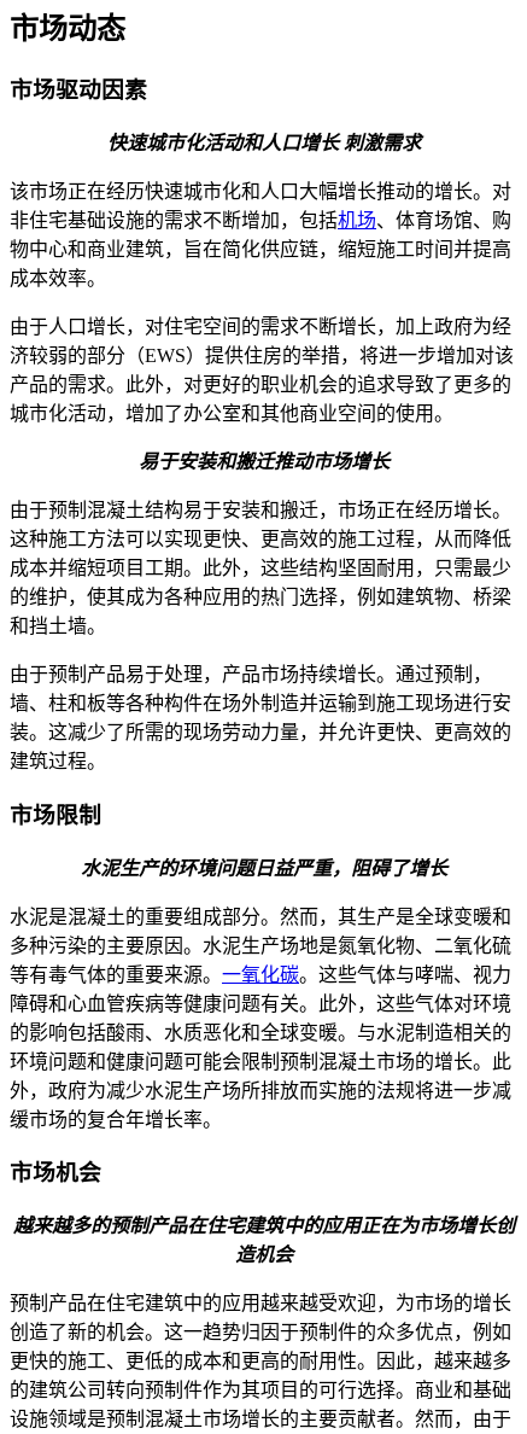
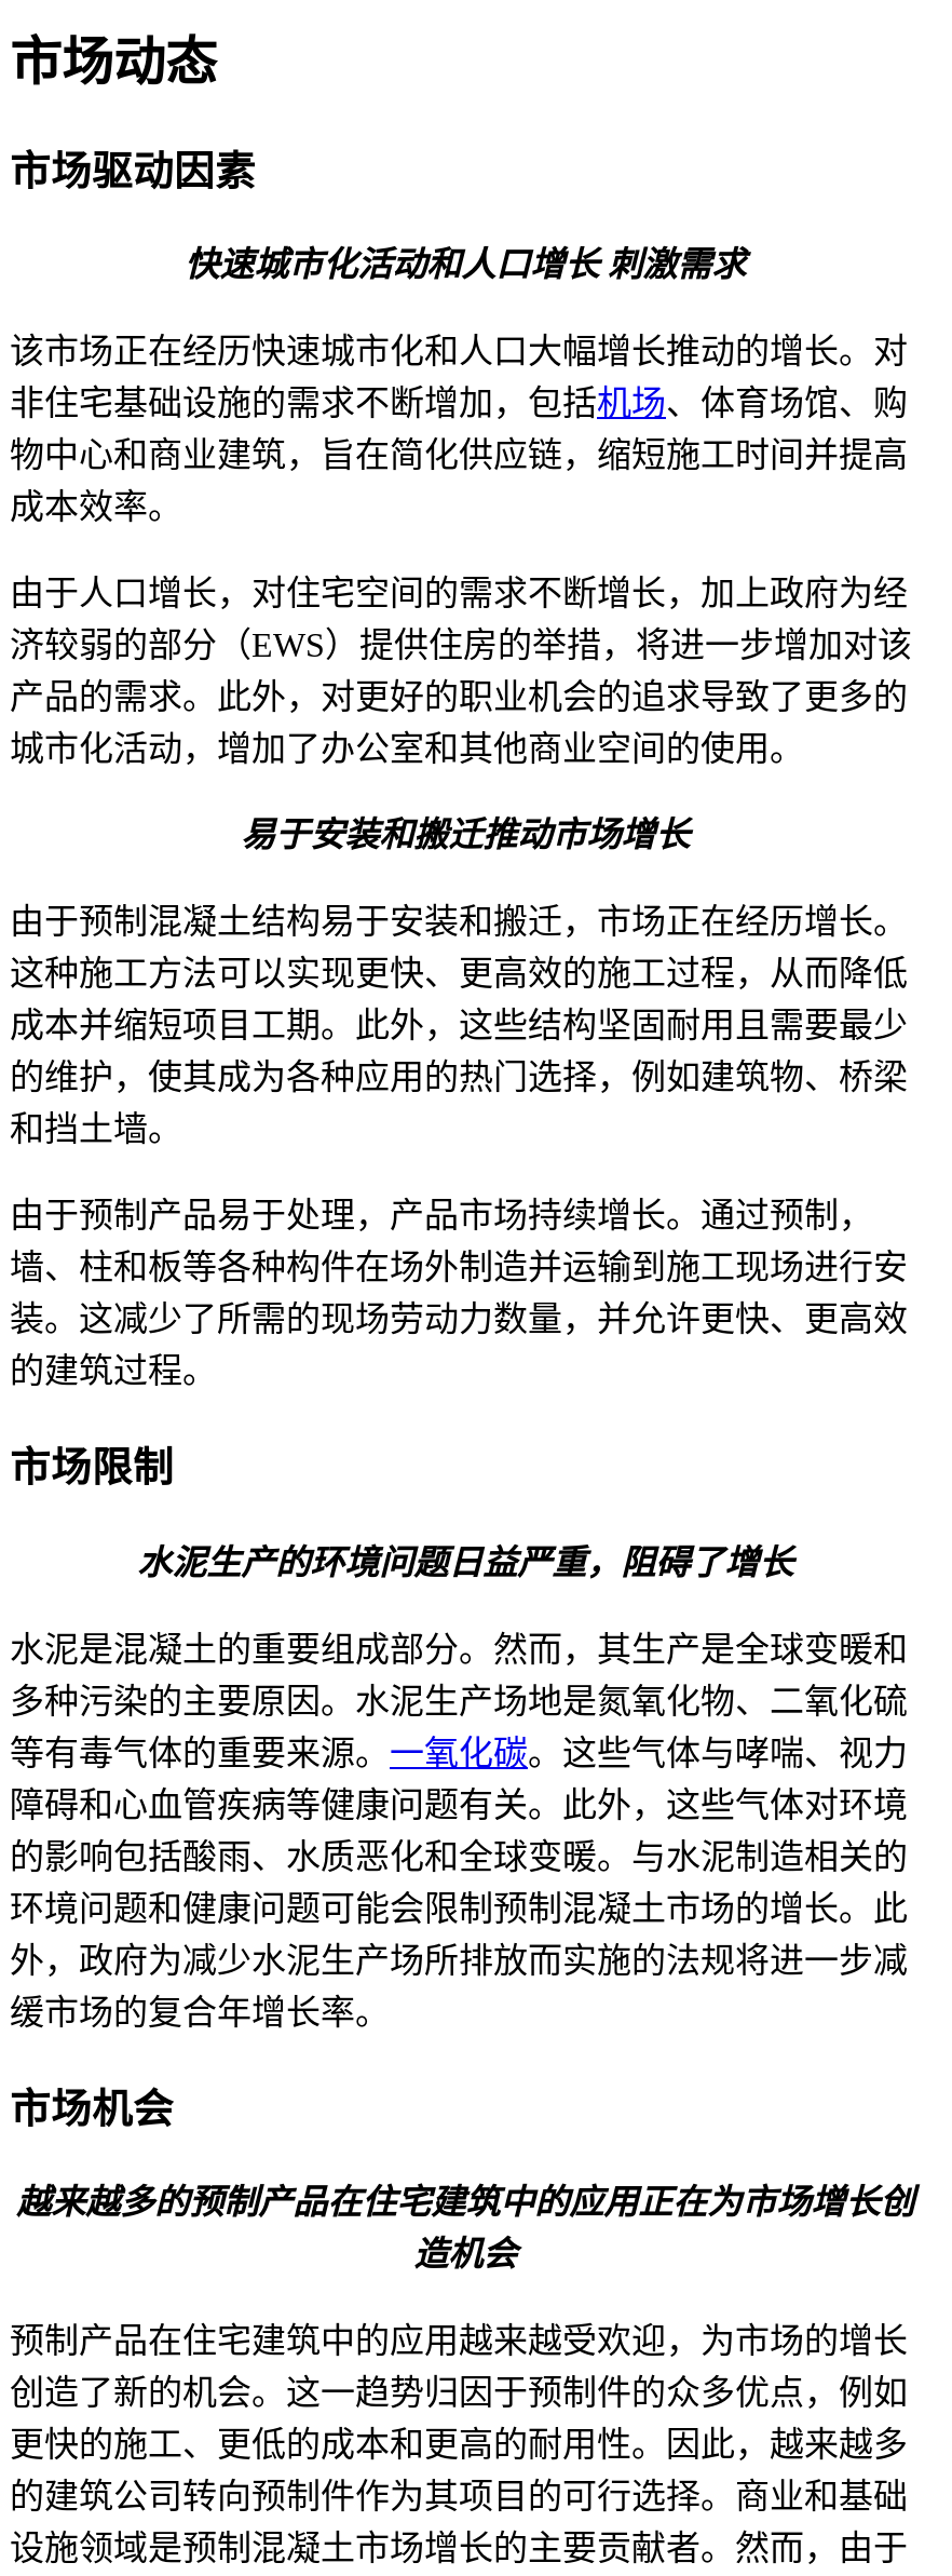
- 成本并缩短项目工期。此外，这些结构坚固耐用，只需最少
+ 成本并缩短项目工期。此外，这些结构坚固耐用且需要最少

- 装。这减少了所需的现场劳动力量，并允许更快、更高效的
- 建筑过程。
+ 装。这减少了所需的现场劳动力数量，并允许更快、更高效
+ 的建筑过程。
